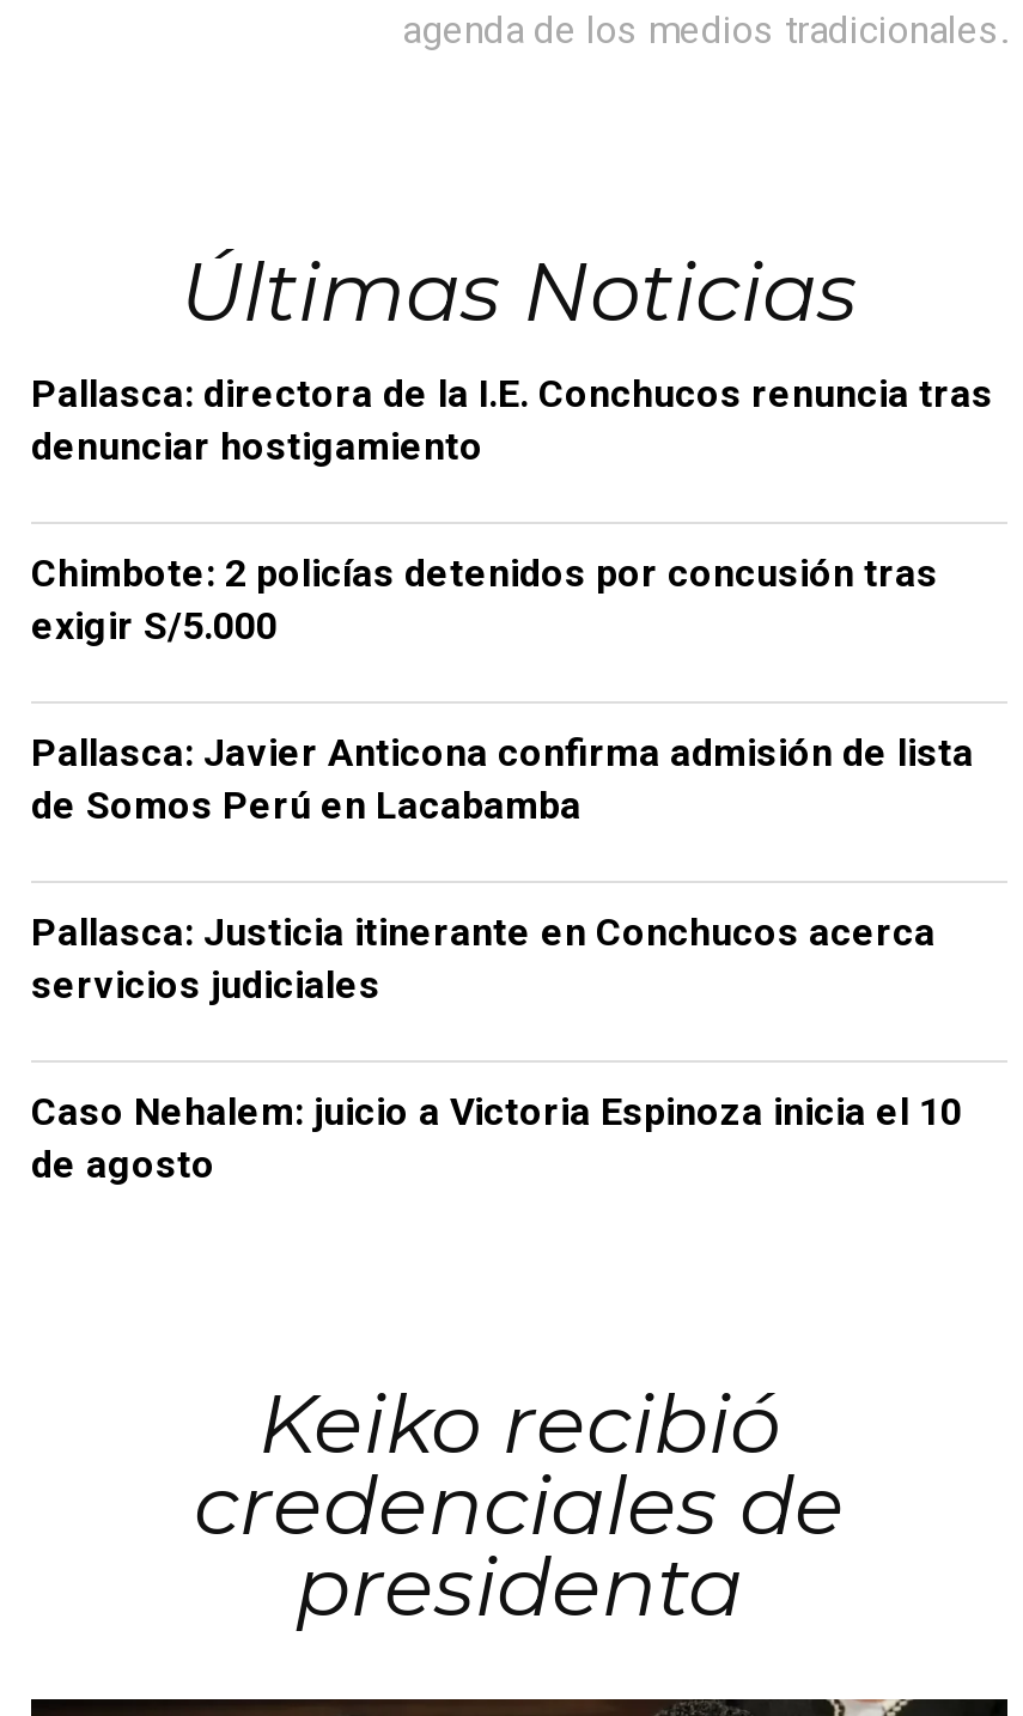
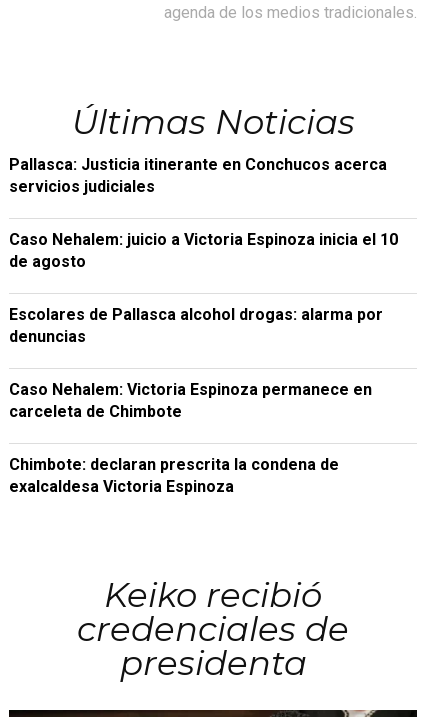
- Pallasca: directora de la I.E. Conchucos renuncia tras
- denunciar hostigamiento
- Chimbote: 2 policías detenidos por concusión tras
- exigir S/5.000
- Pallasca: Javier Anticona confirma admisión de lista
- de Somos Perú en Lacabamba

moved up: Pallasca: Justicia itinerante en Conchucos acerca | servicios judiciales | Caso Nehalem: juicio a Victoria Espinoza inicia el 10 | de agosto

+ Escolares de Pallasca alcohol drogas: alarma por
+ denuncias
+ Caso Nehalem: Victoria Espinoza permanece en
+ carceleta de Chimbote
+ Chimbote: declaran prescrita la condena de
+ exalcaldesa Victoria Espinoza
